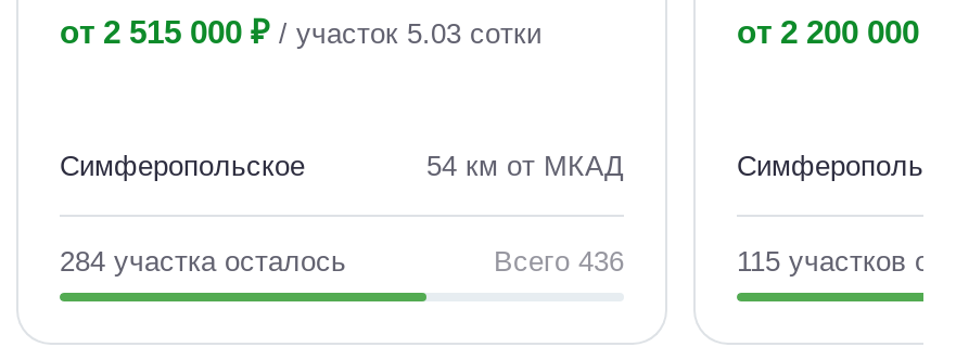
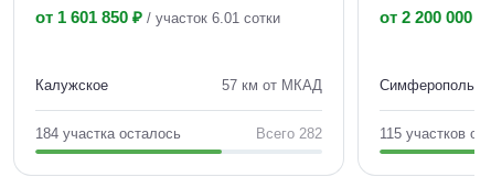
- от 2 515 000 ₽ / участок 5.03 сотки
+ от 1 601 850 ₽ / участок 6.01 сотки

- Симферопольское
- 54 км от МКАД
+ Калужское
+ 57 км от МКАД

- 284 участка осталось
- Всего 436
+ 184 участка осталось
+ Всего 282
